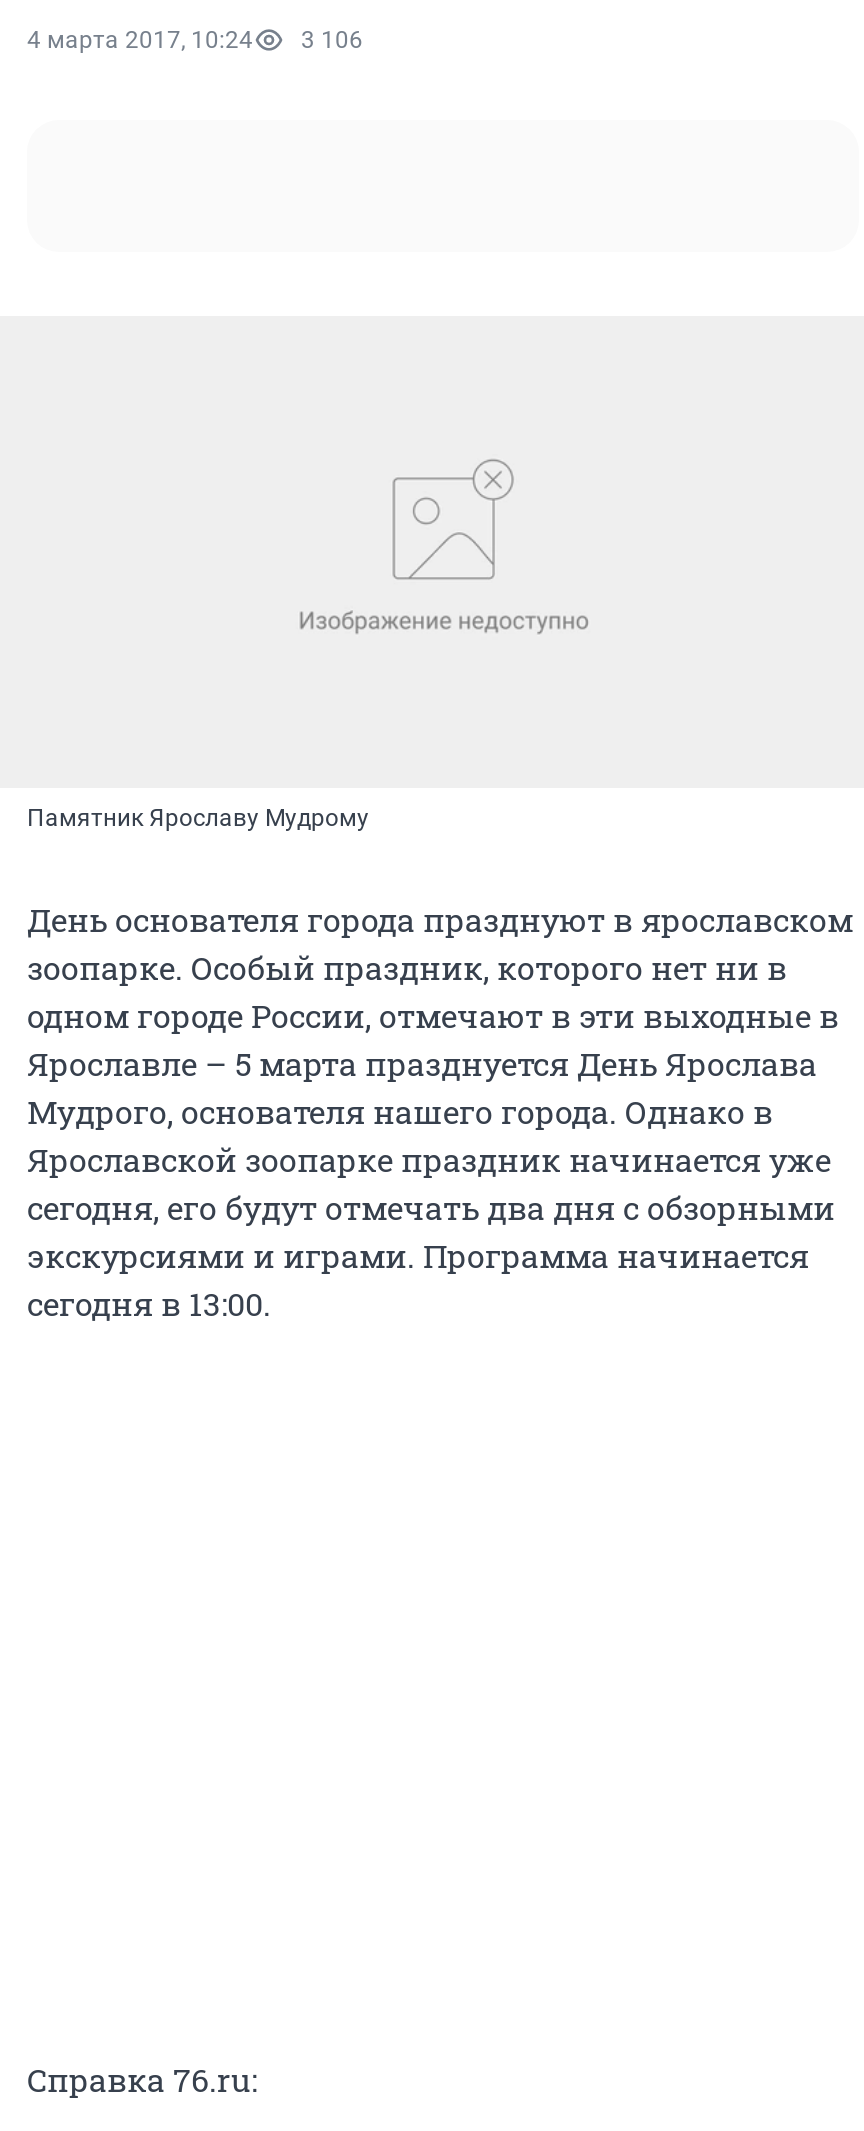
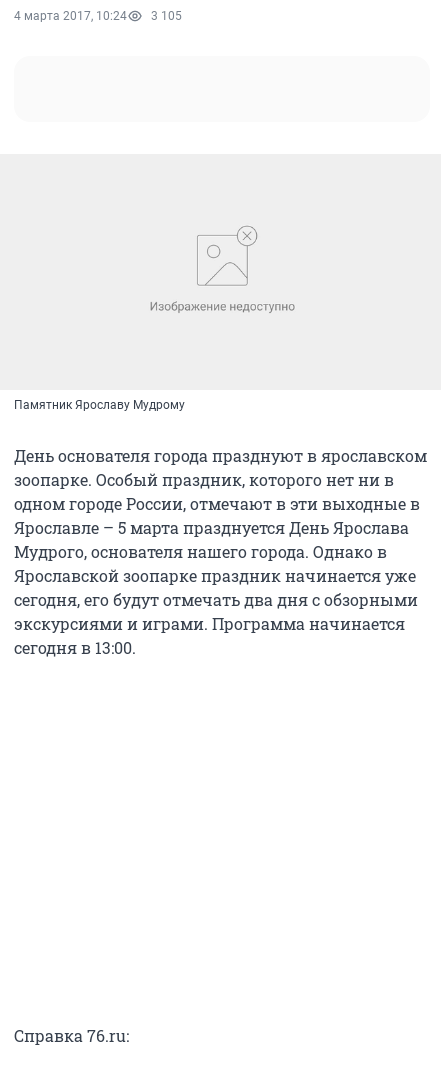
- 4 марта 2017, 10:24 3 106
+ 4 марта 2017, 10:24 3 105
